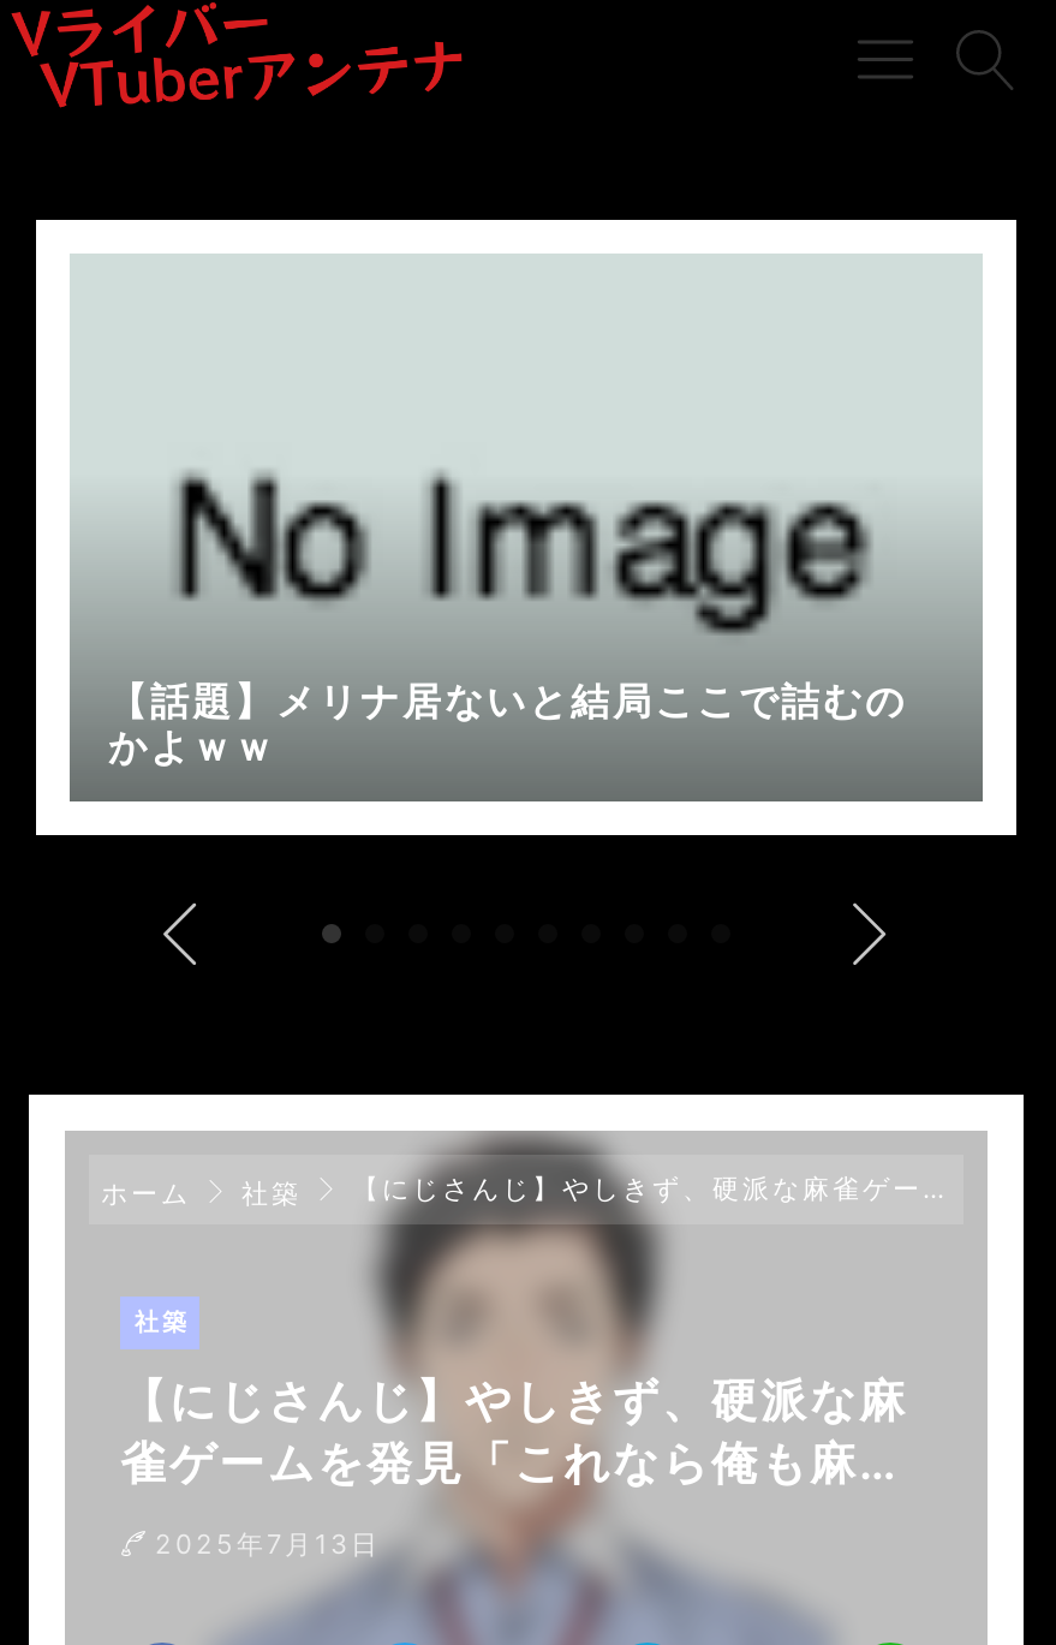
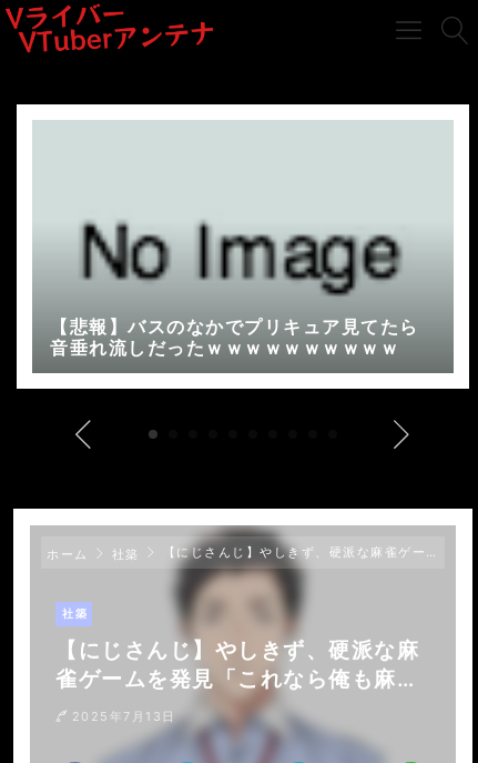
- 【話題】メリナ居ないと結局ここで詰むの
- かよｗｗ
+ 【悲報】バスのなかでプリキュア見てたら
+ 音垂れ流しだったｗｗｗｗｗｗｗｗｗｗ
